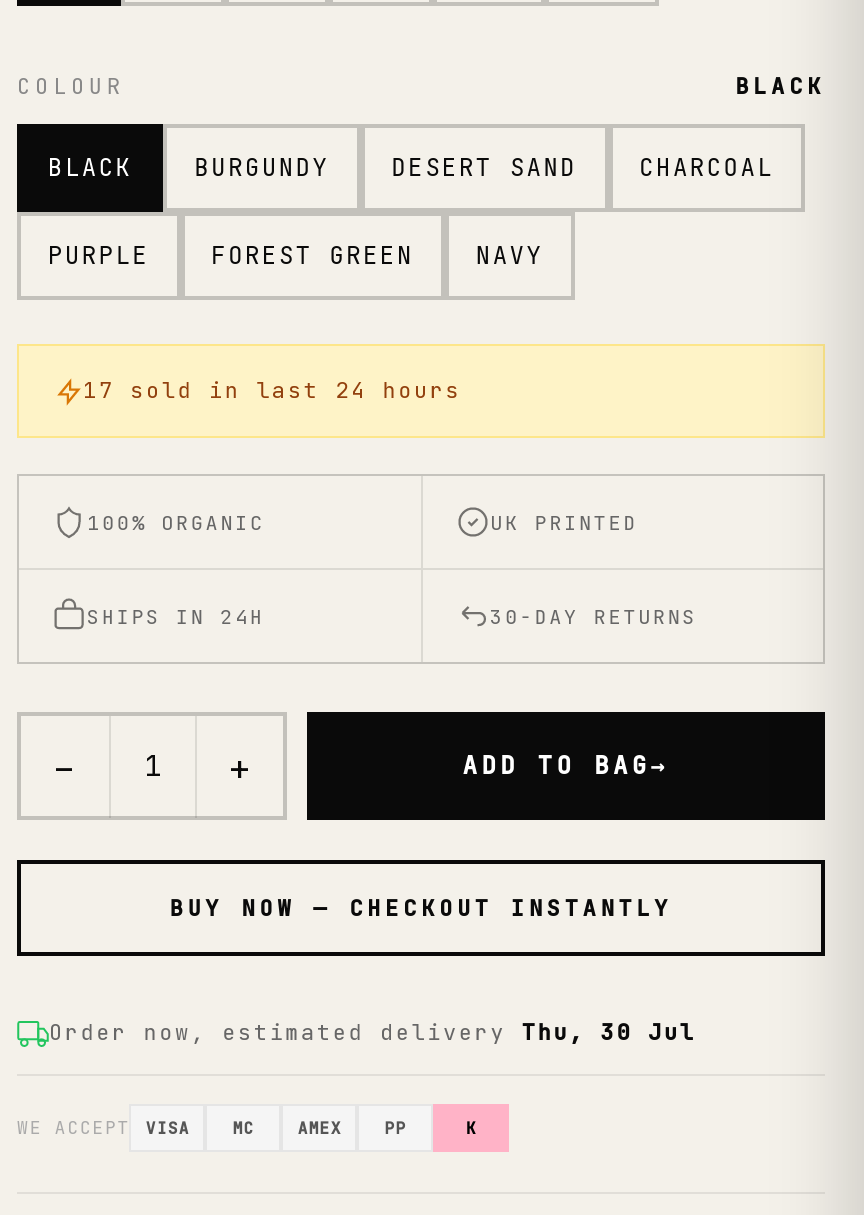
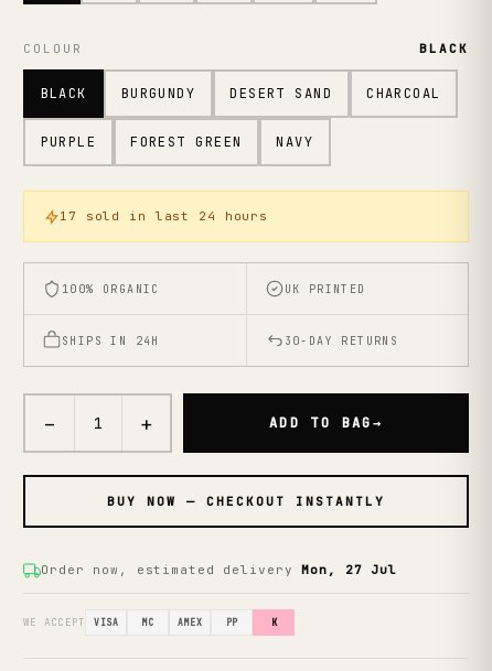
- Order now, estimated delivery Thu, 30 Jul
+ Order now, estimated delivery Mon, 27 Jul
